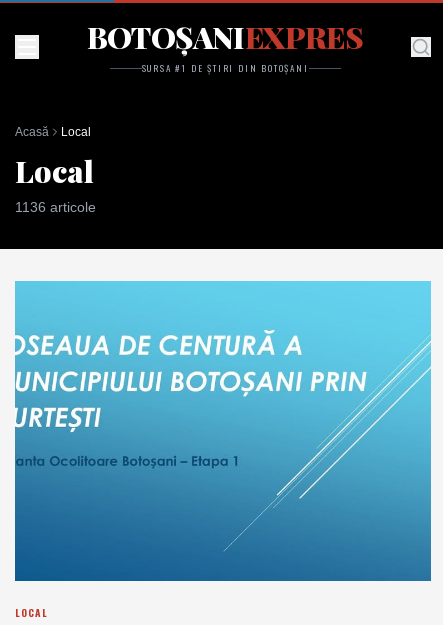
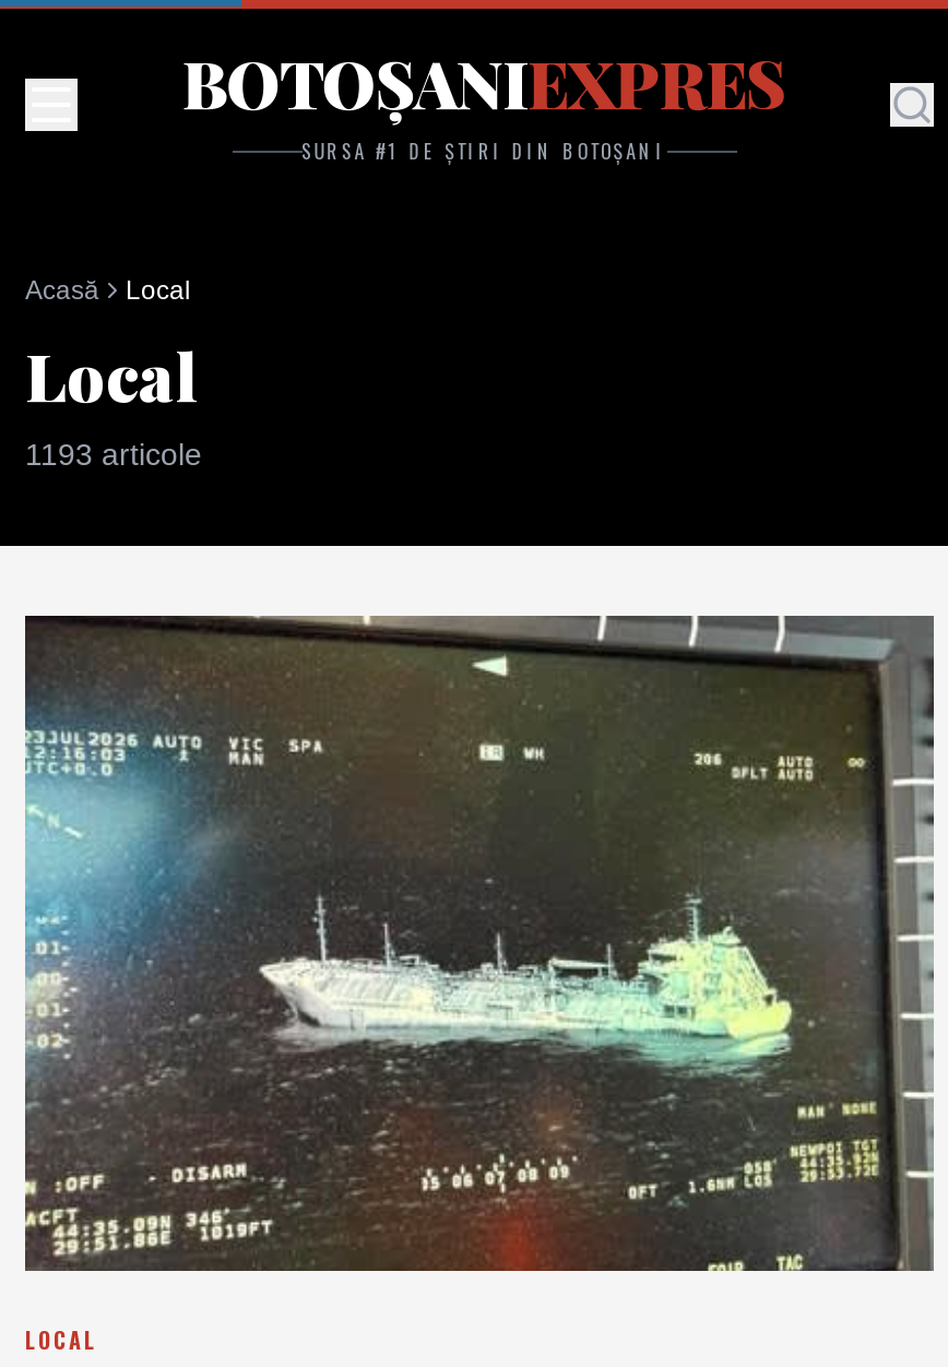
- 1136 articole
+ 1193 articole

- [image]
+ [image]
